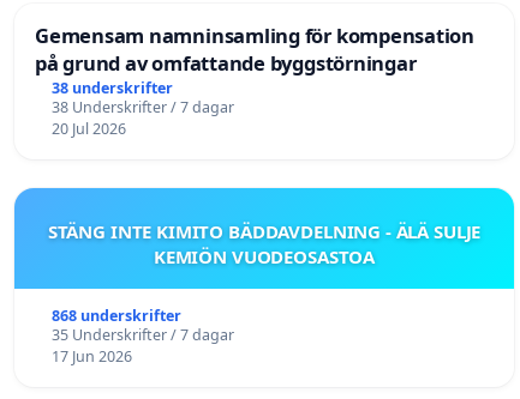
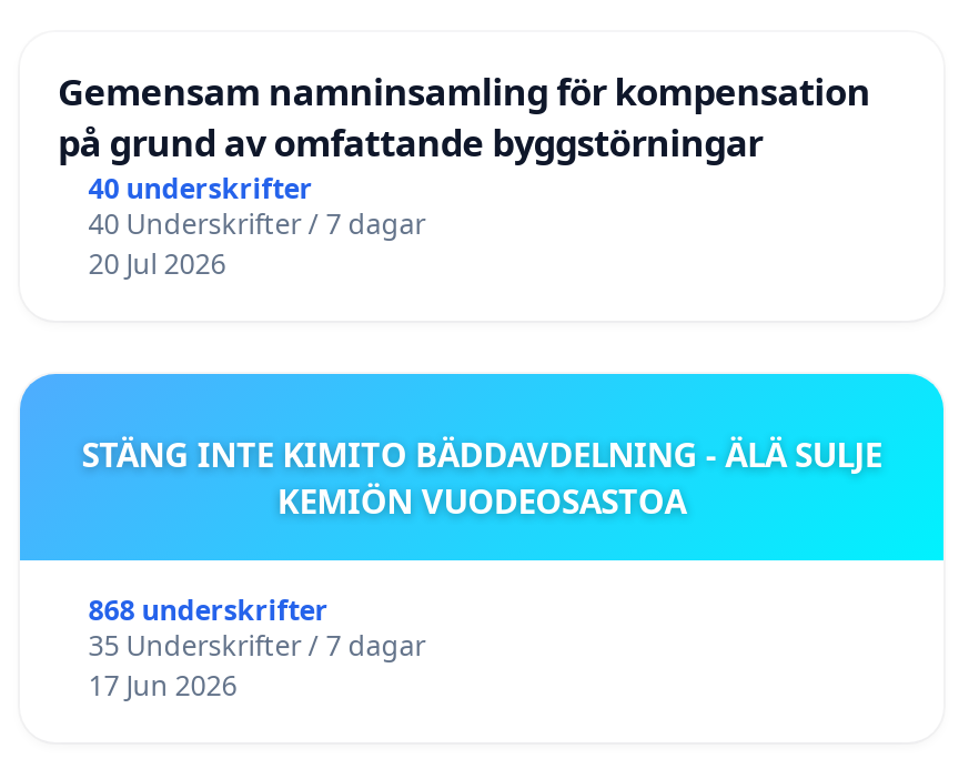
- 38 underskrifter
+ 40 underskrifter

- 38 Underskrifter / 7 dagar
+ 40 Underskrifter / 7 dagar
